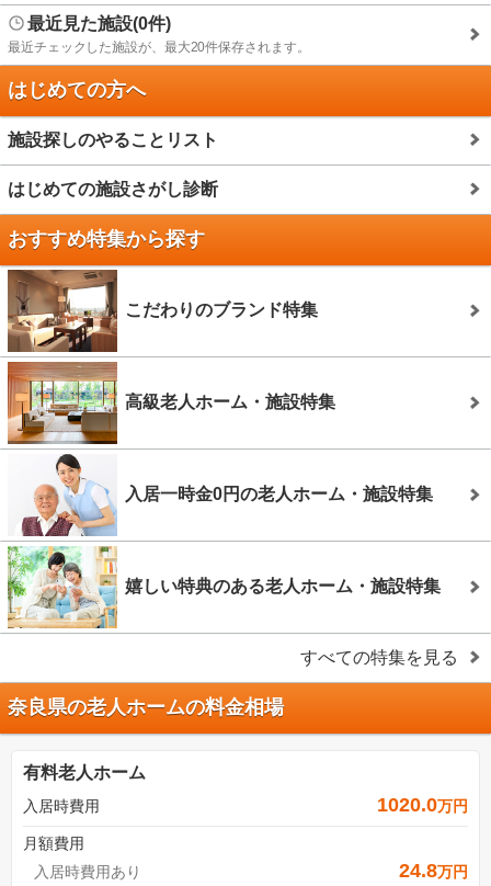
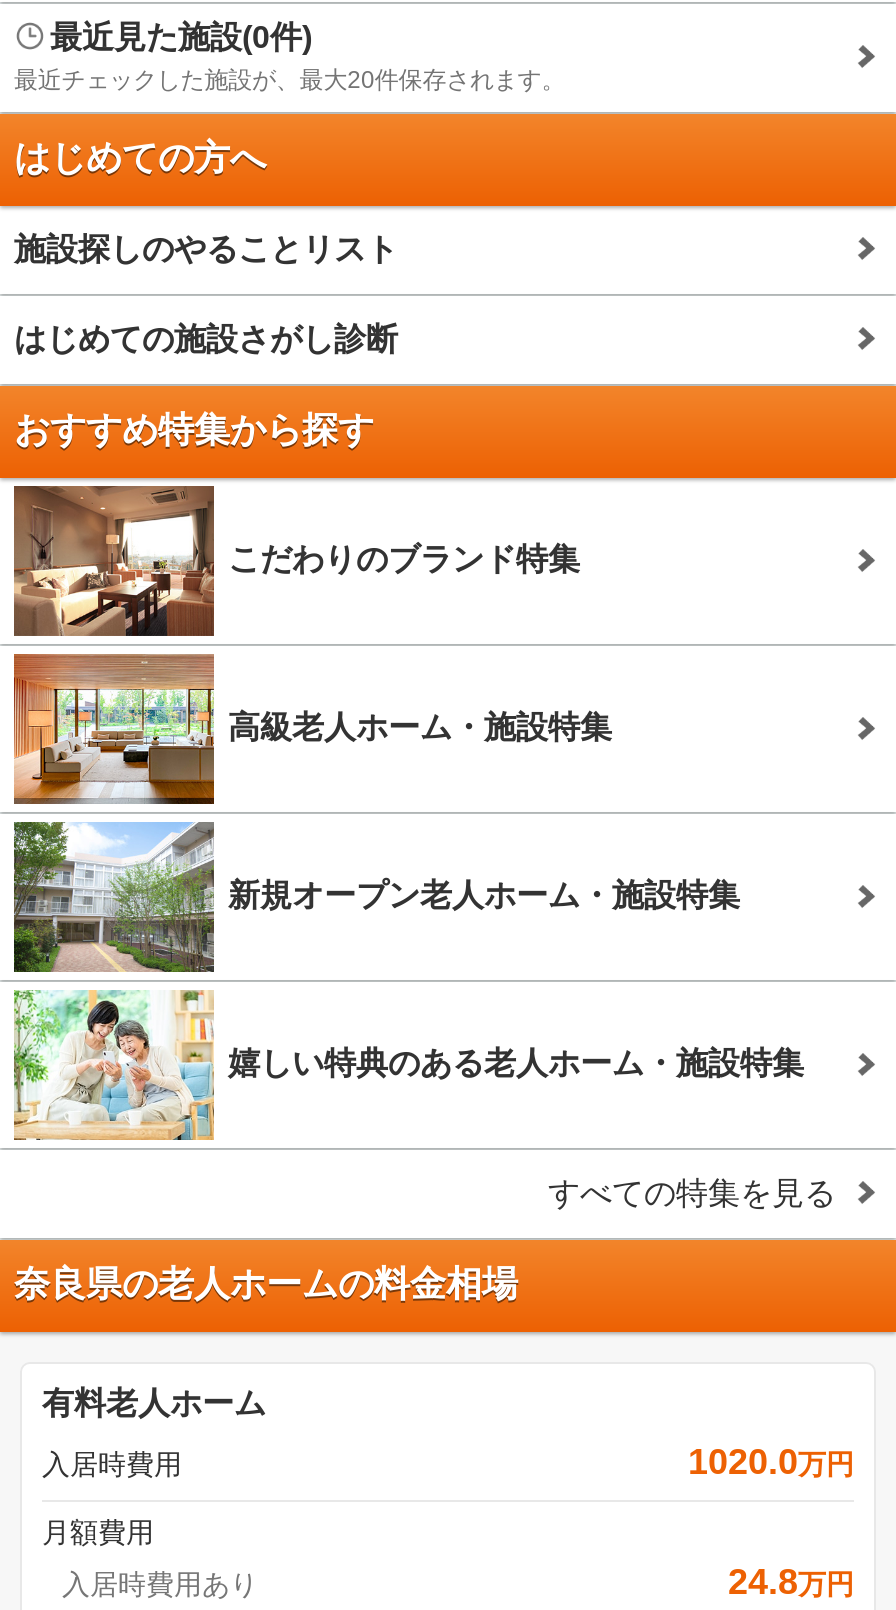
- [image]
- 入居一時金0円の老人ホーム・施設特集
+ [image]
+ 新規オープン老人ホーム・施設特集
